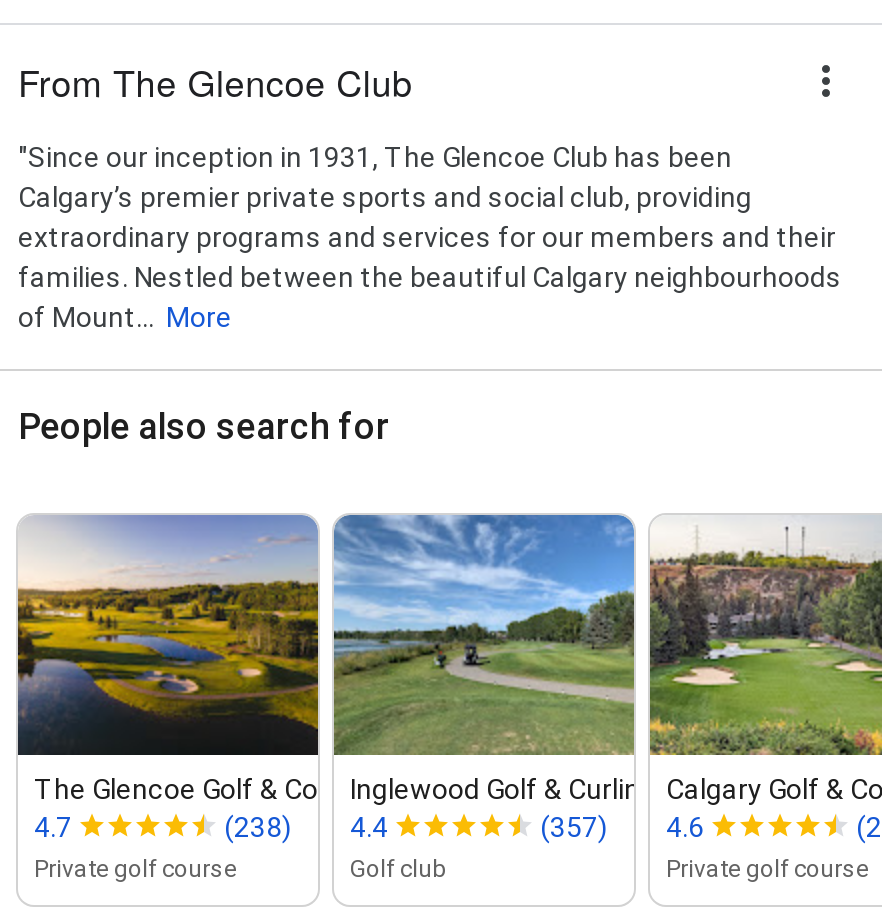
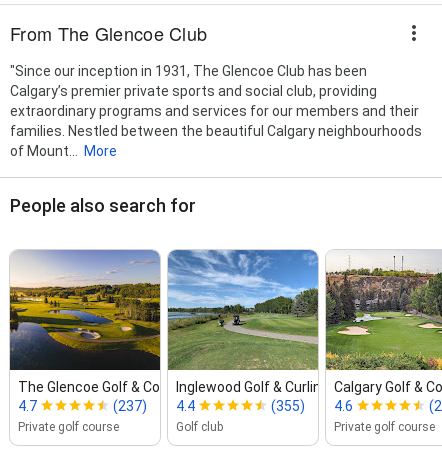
- (238) 4.4
+ (237) 4.4

- (357) 4.6
+ (355) 4.6
